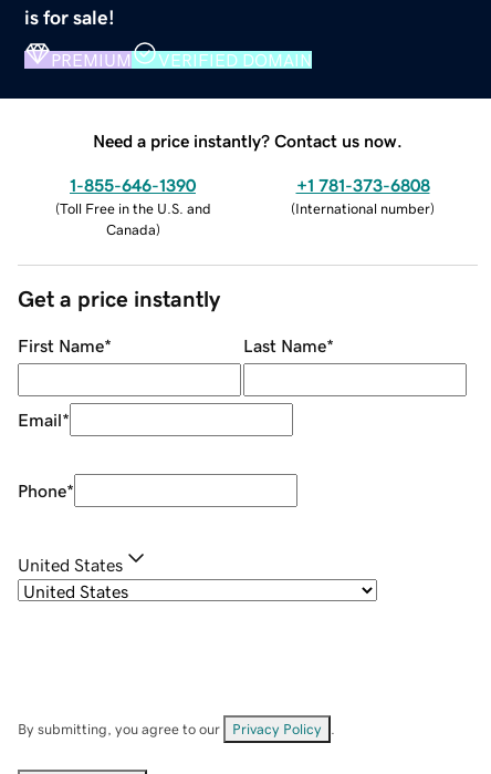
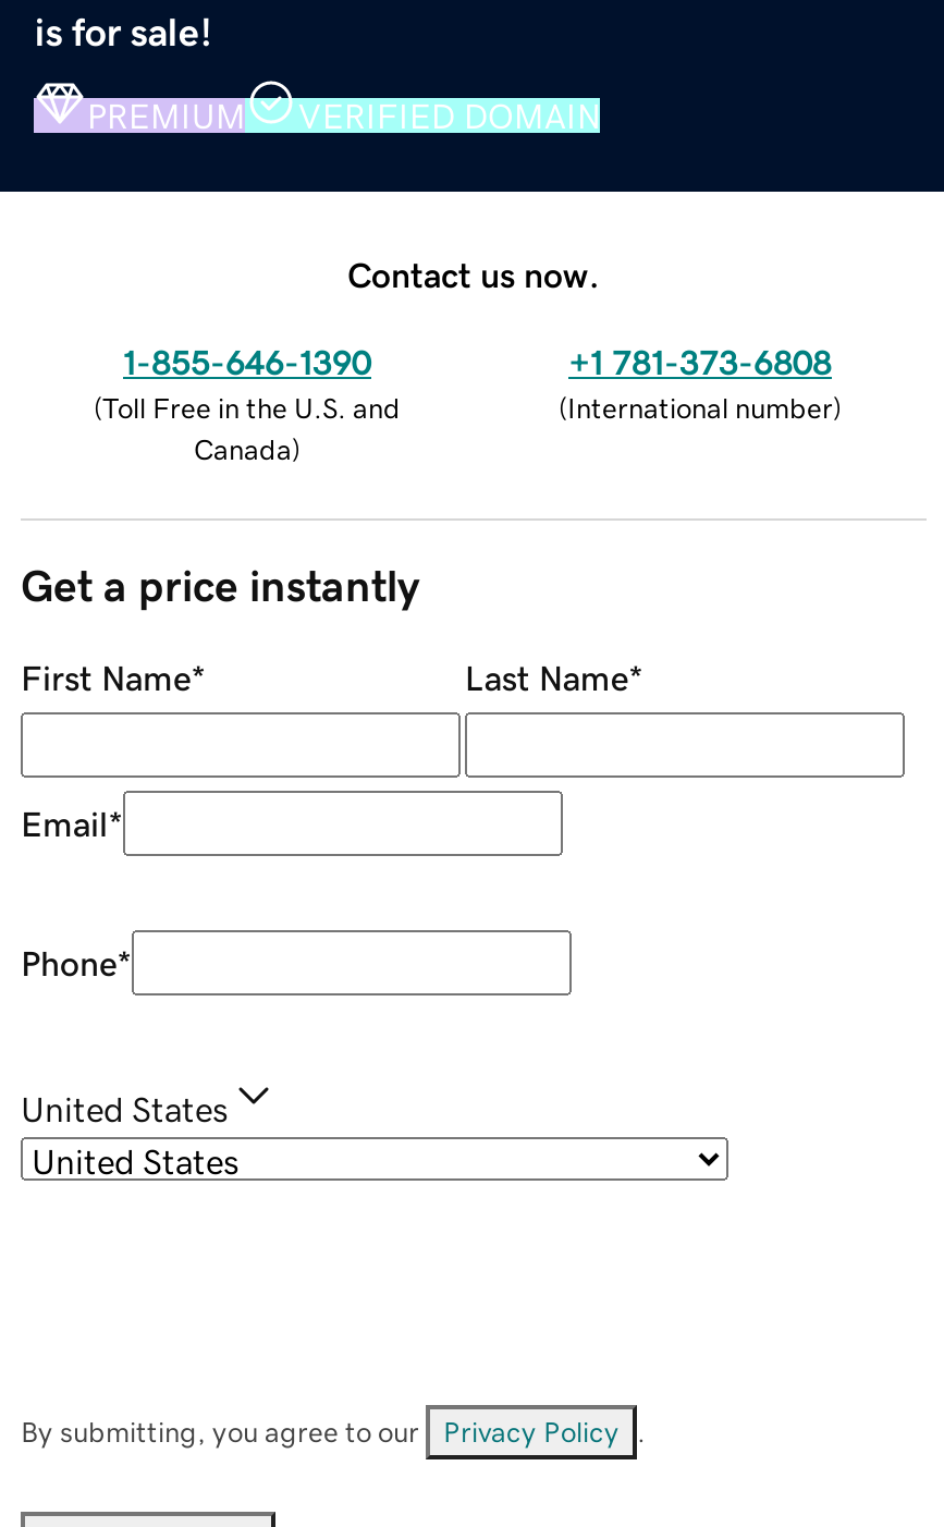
- Need a price instantly? Contact us now.
+ Contact us now.
